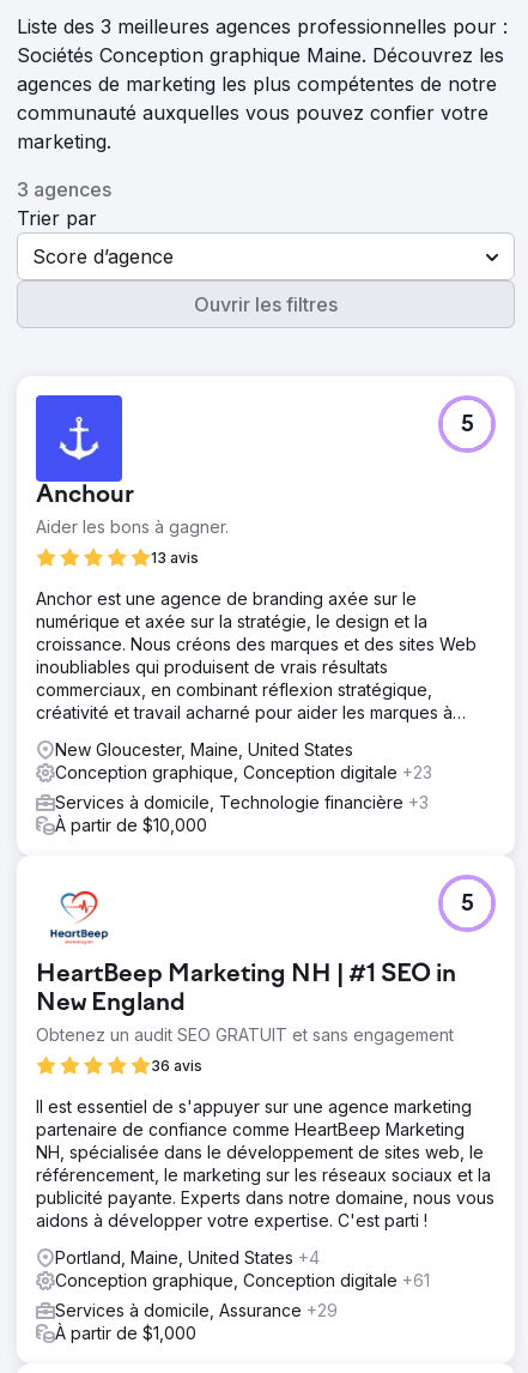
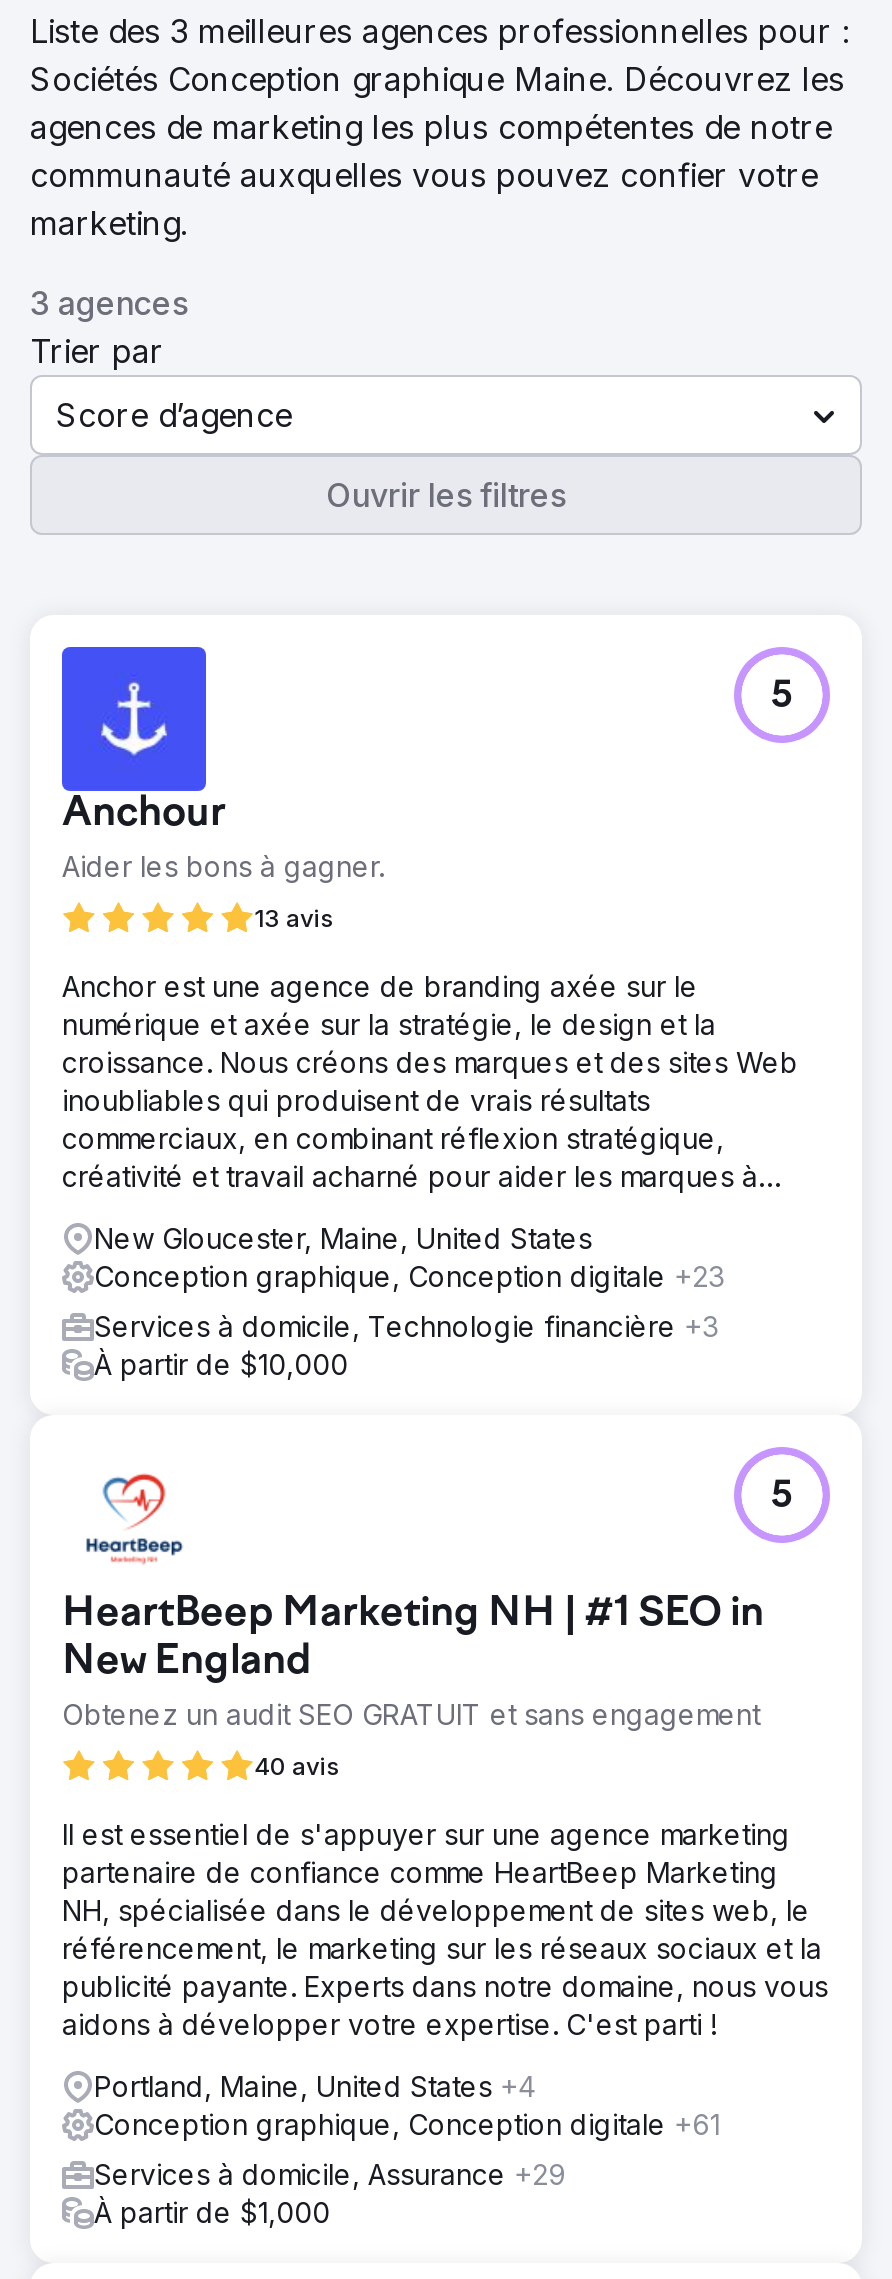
- 36 avis
+ 40 avis
